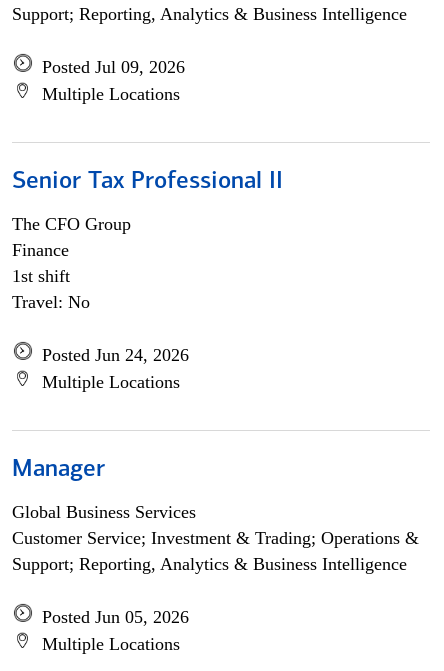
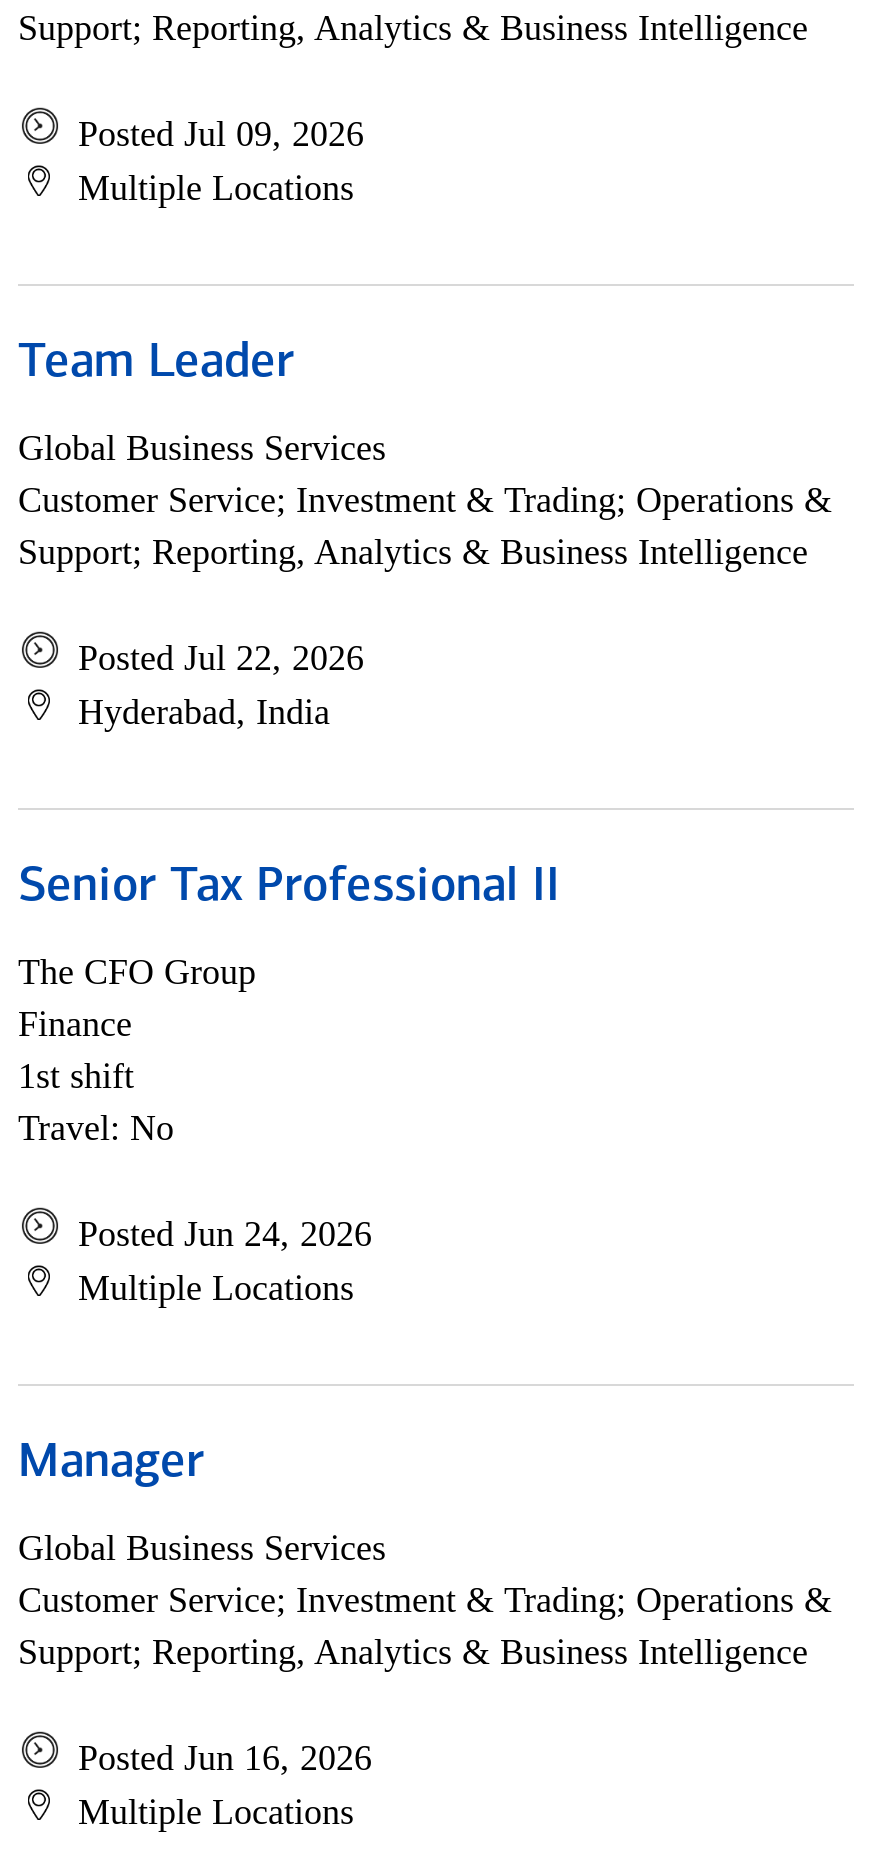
+ Team Leader
+ Global Business Services
+ Customer Service; Investment & Trading; Operations &
+ Support; Reporting, Analytics & Business Intelligence
+ Posted Jul 22, 2026
+ Hyderabad, India

- Posted Jun 05, 2026
+ Posted Jun 16, 2026
